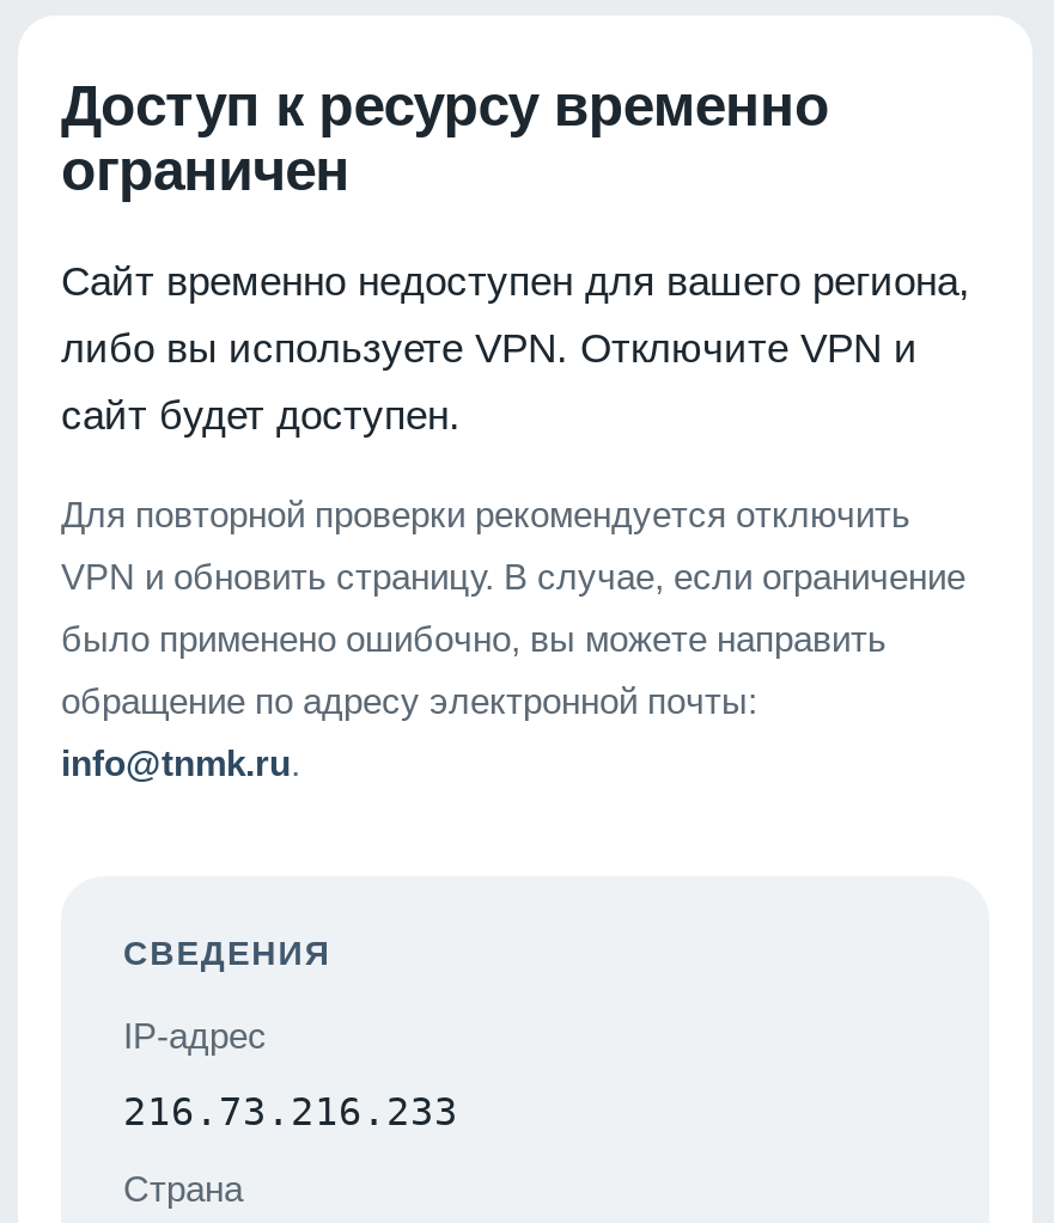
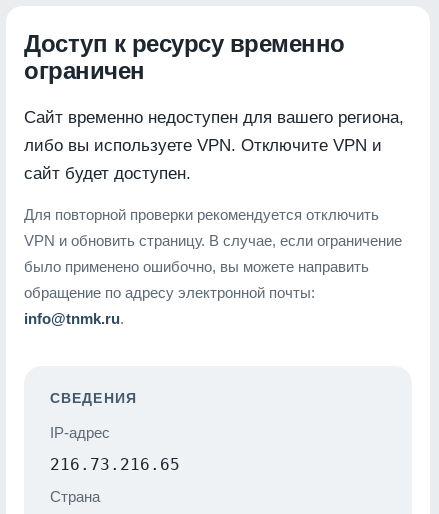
- 216.73.216.233
+ 216.73.216.65
